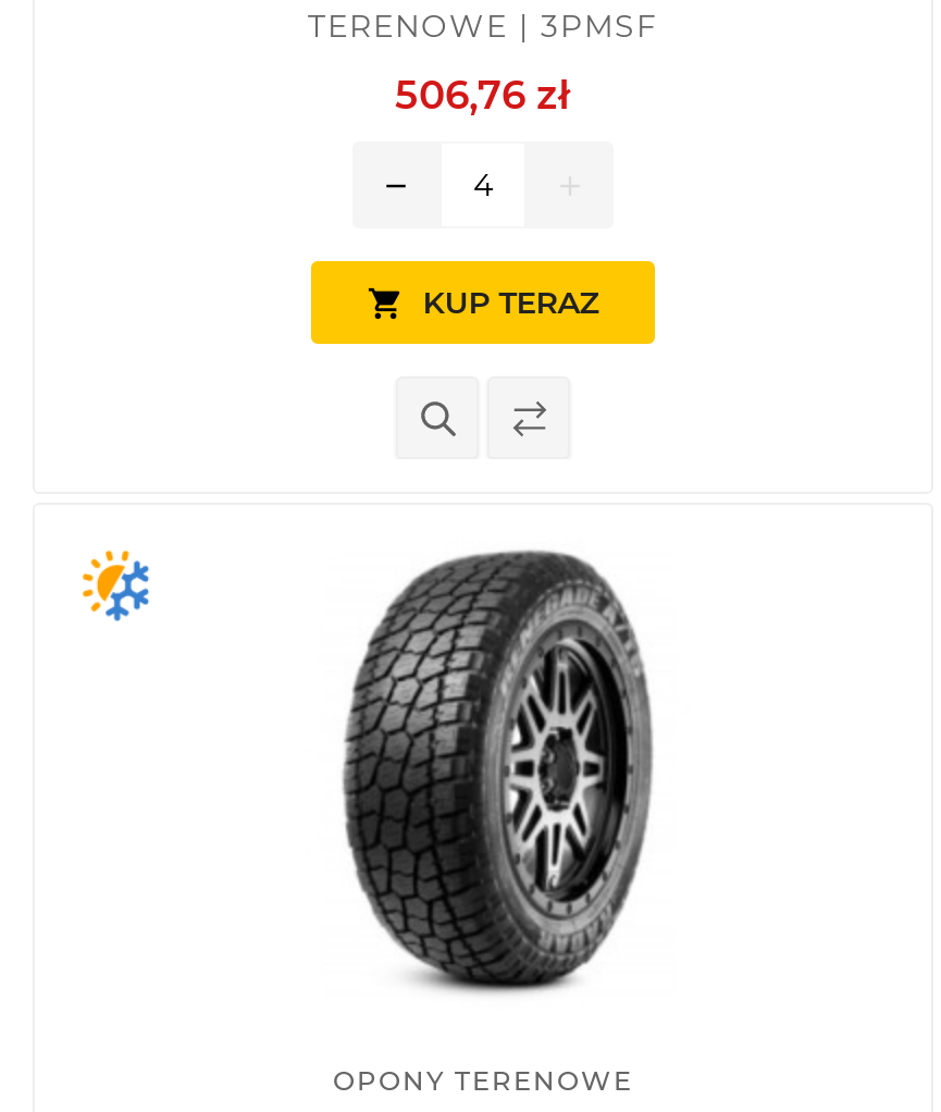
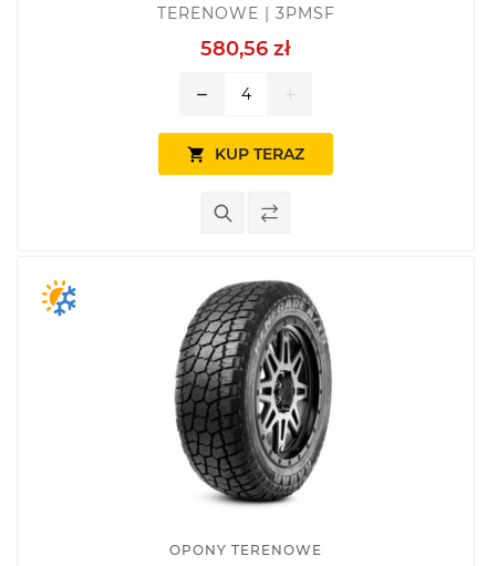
- 506,76 zł
+ 580,56 zł
